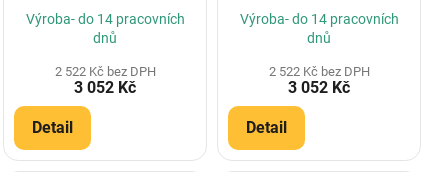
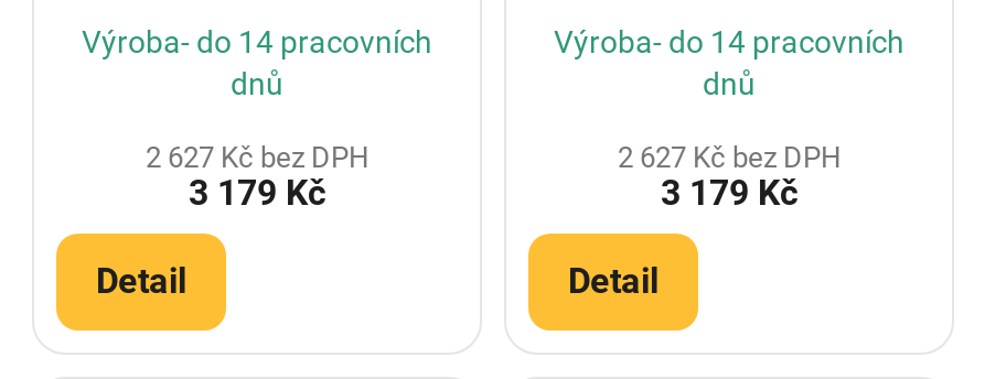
- 2 522 Kč bez DPH
+ 2 627 Kč bez DPH

- 2 522 Kč bez DPH
+ 2 627 Kč bez DPH

- 3 052 Kč
+ 3 179 Kč

- 3 052 Kč
+ 3 179 Kč
